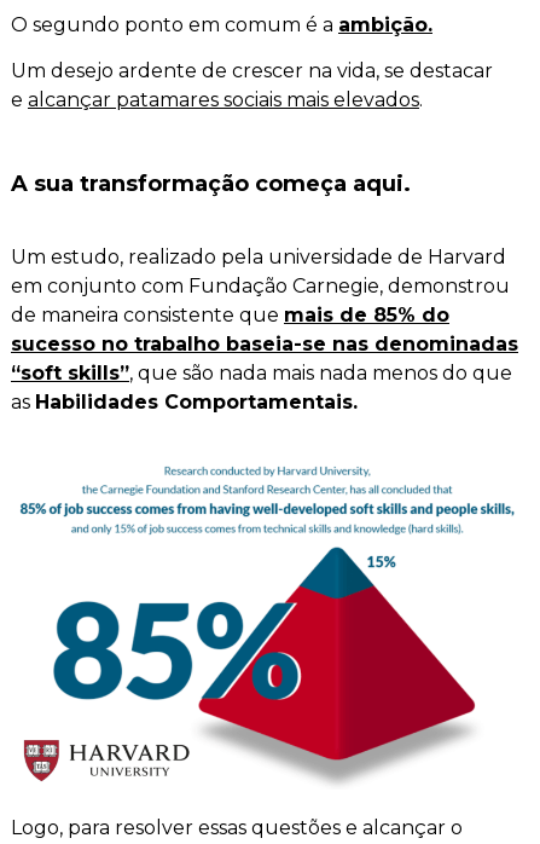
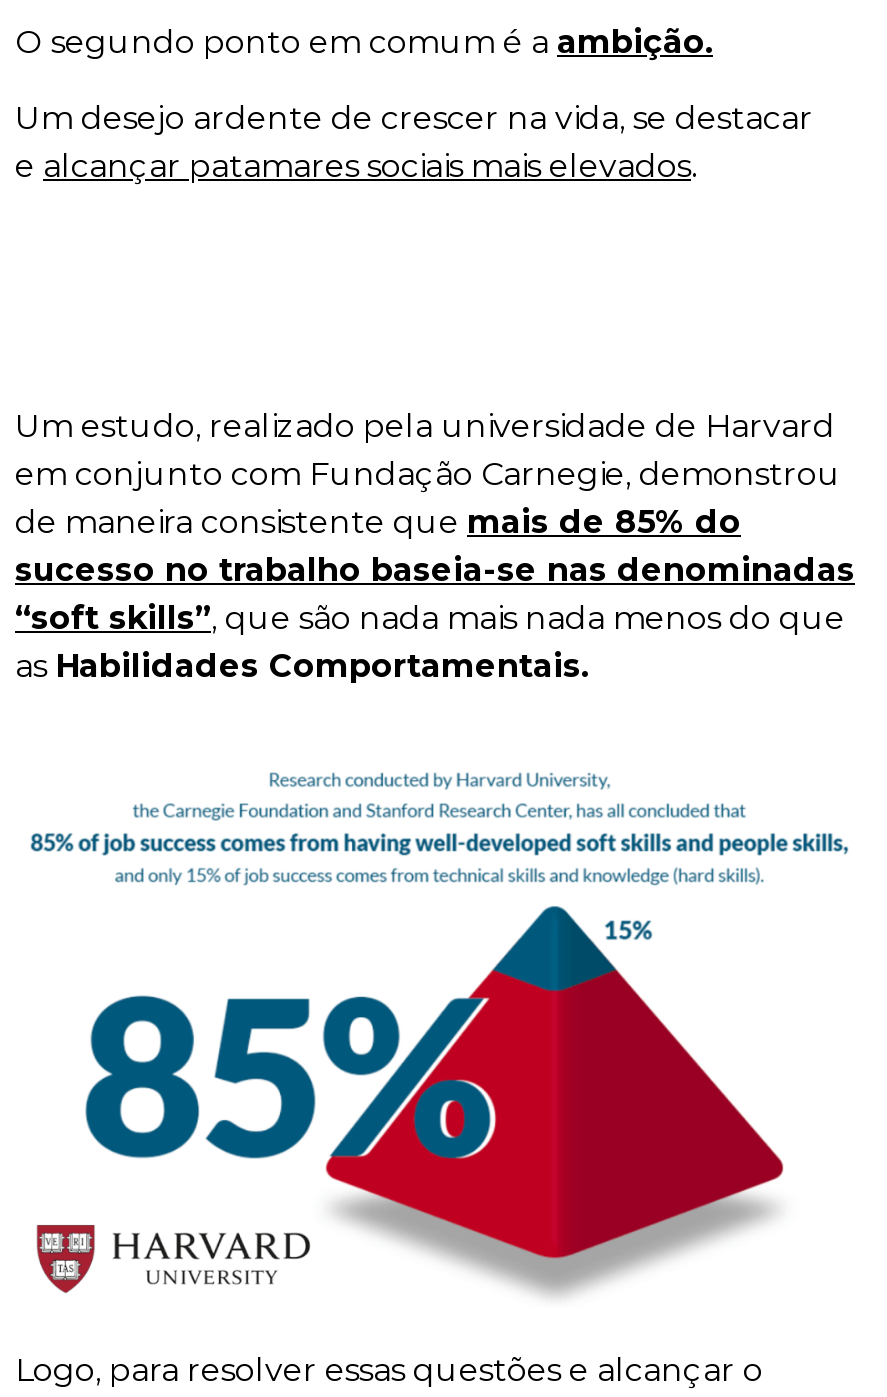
- A sua transformação começa aqui.
